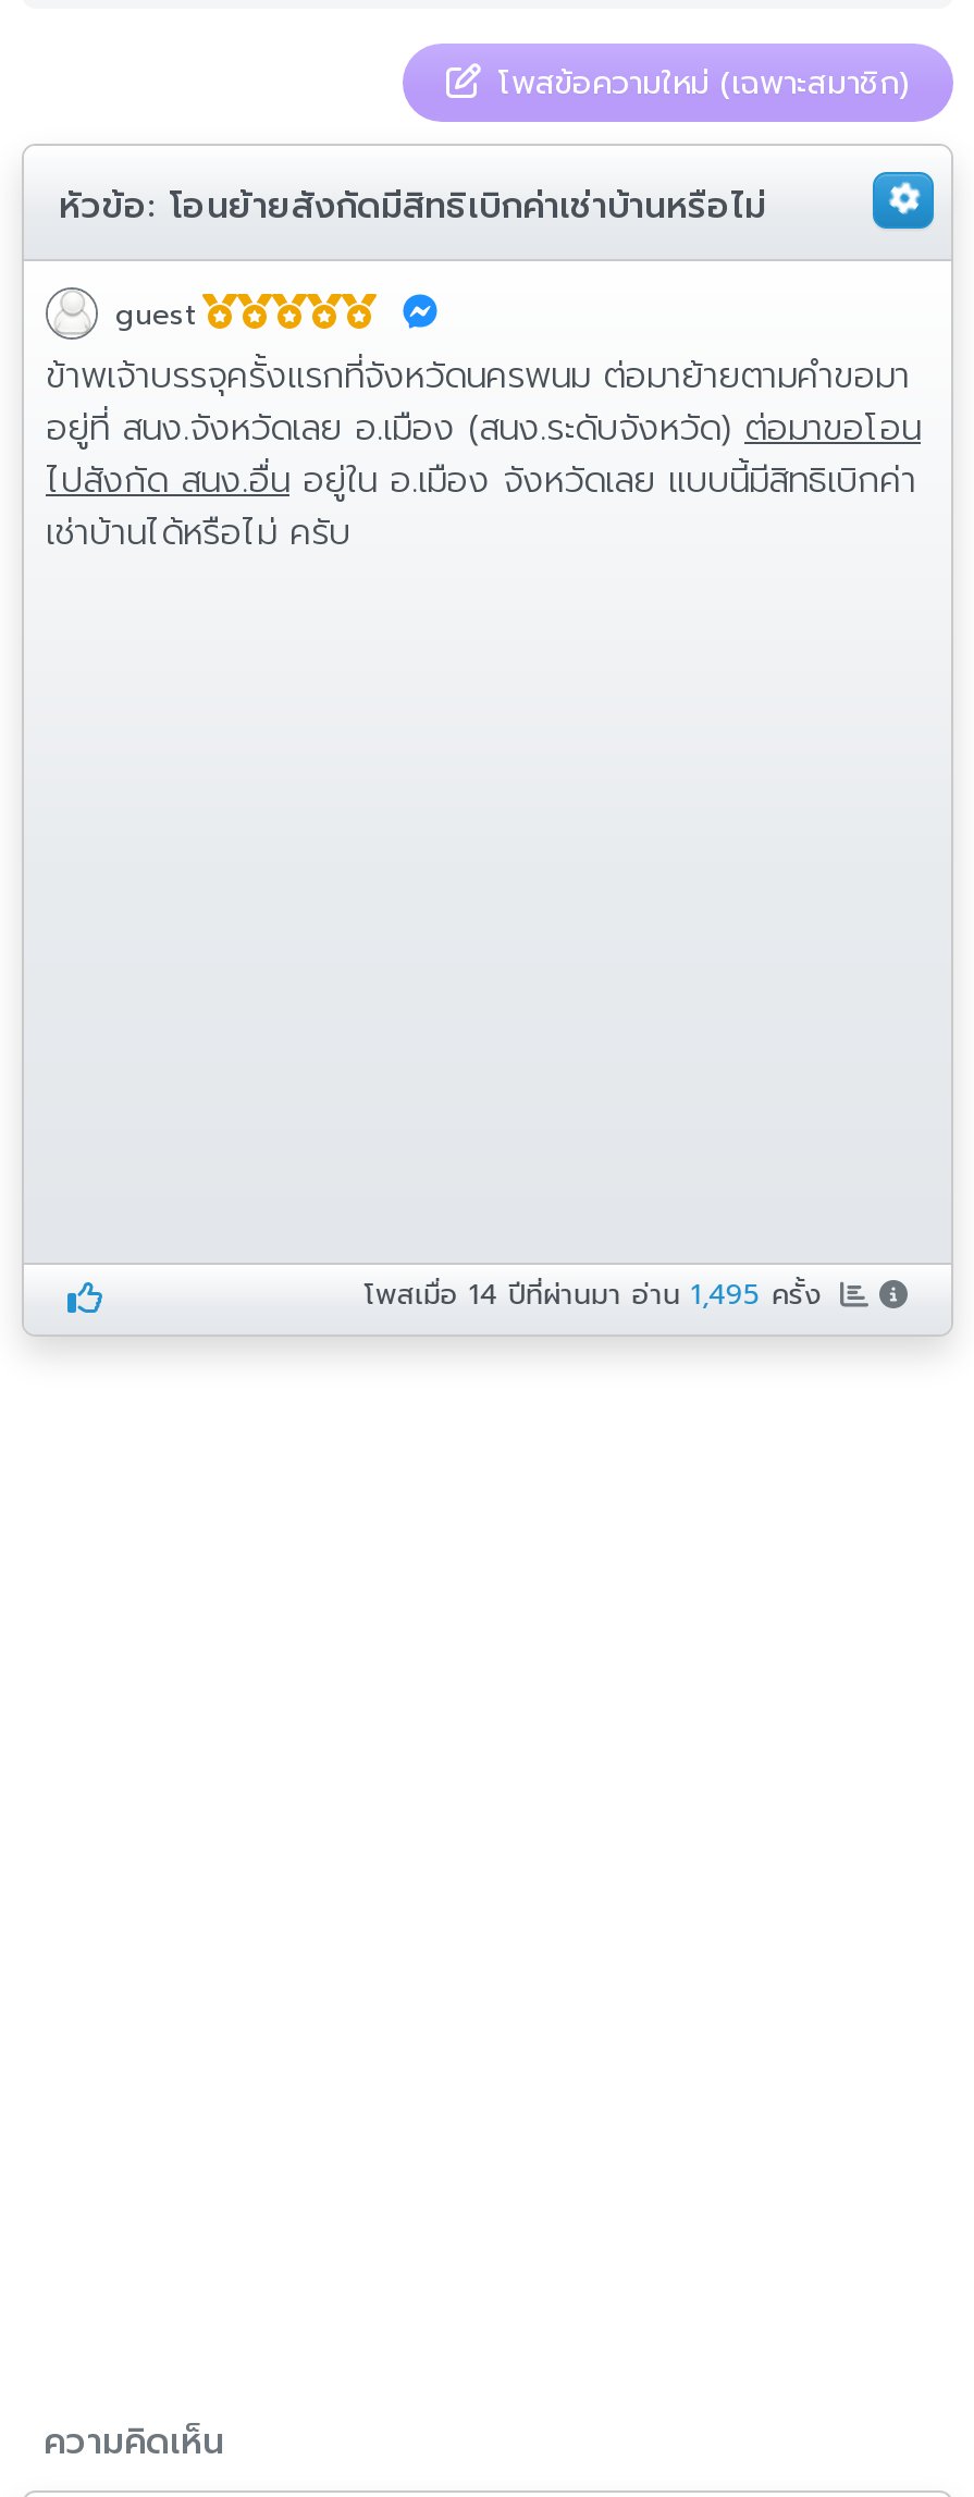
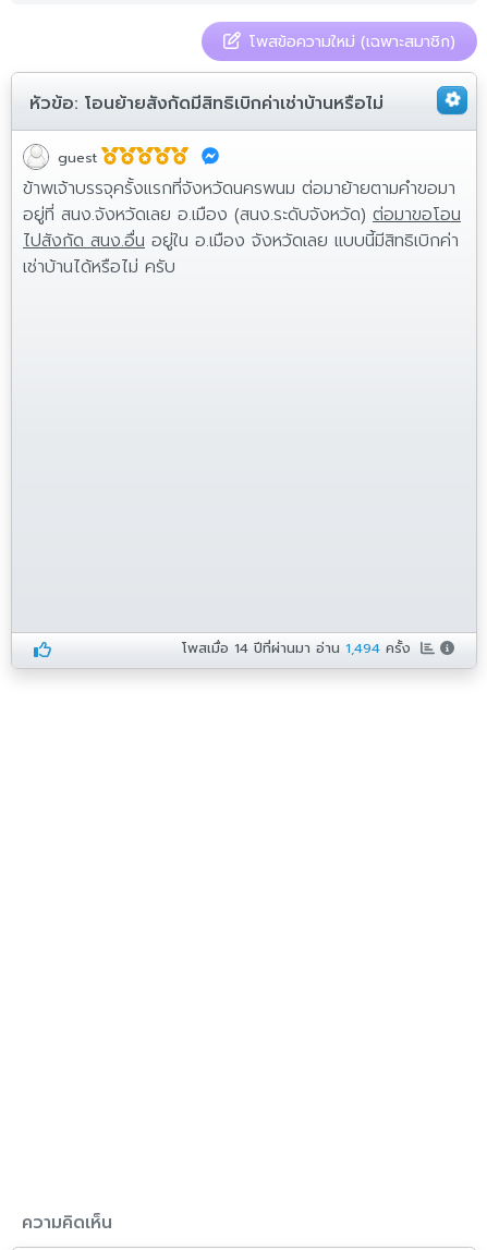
- โพสเมื่อ14 ปีที่ผ่านมาอ่าน1,495 ครั้ง
+ โพสเมื่อ14 ปีที่ผ่านมาอ่าน1,494 ครั้ง
